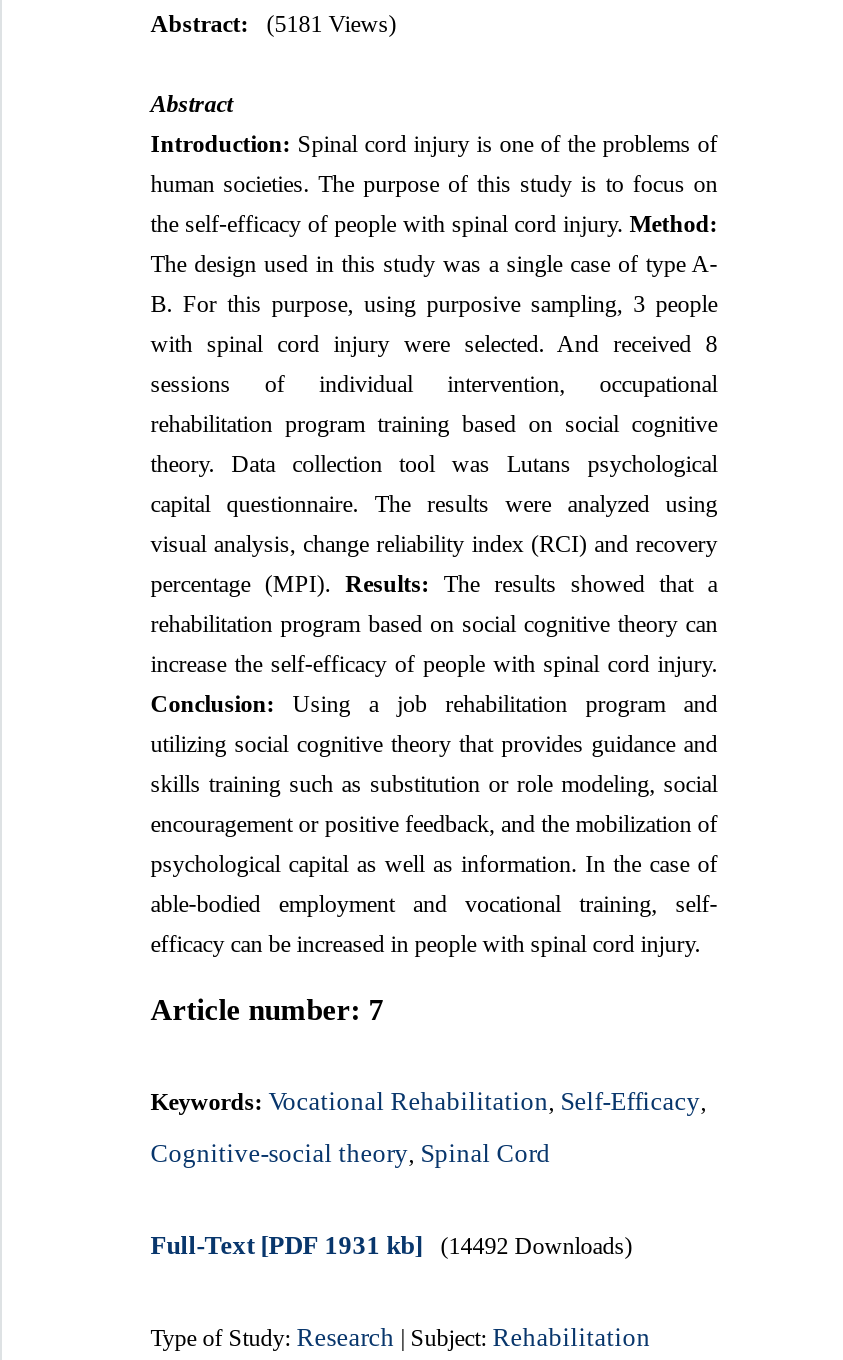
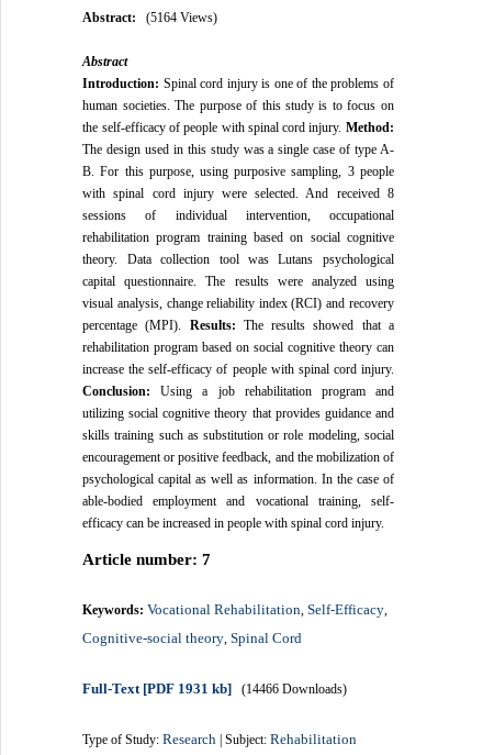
- Abstract: (5181 Views)
+ Abstract: (5164 Views)

- Full-Text [PDF 1931 kb] (14492 Downloads)
+ Full-Text [PDF 1931 kb] (14466 Downloads)
